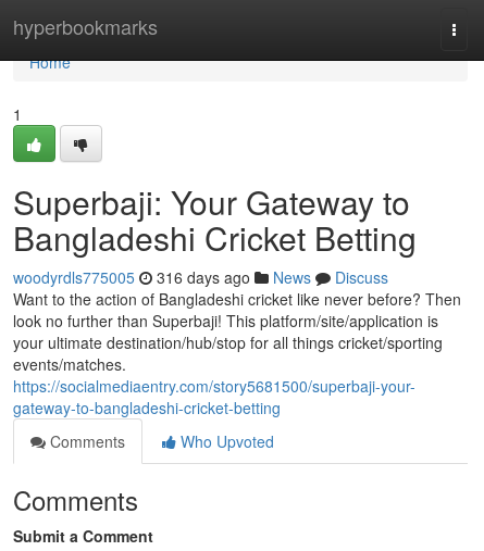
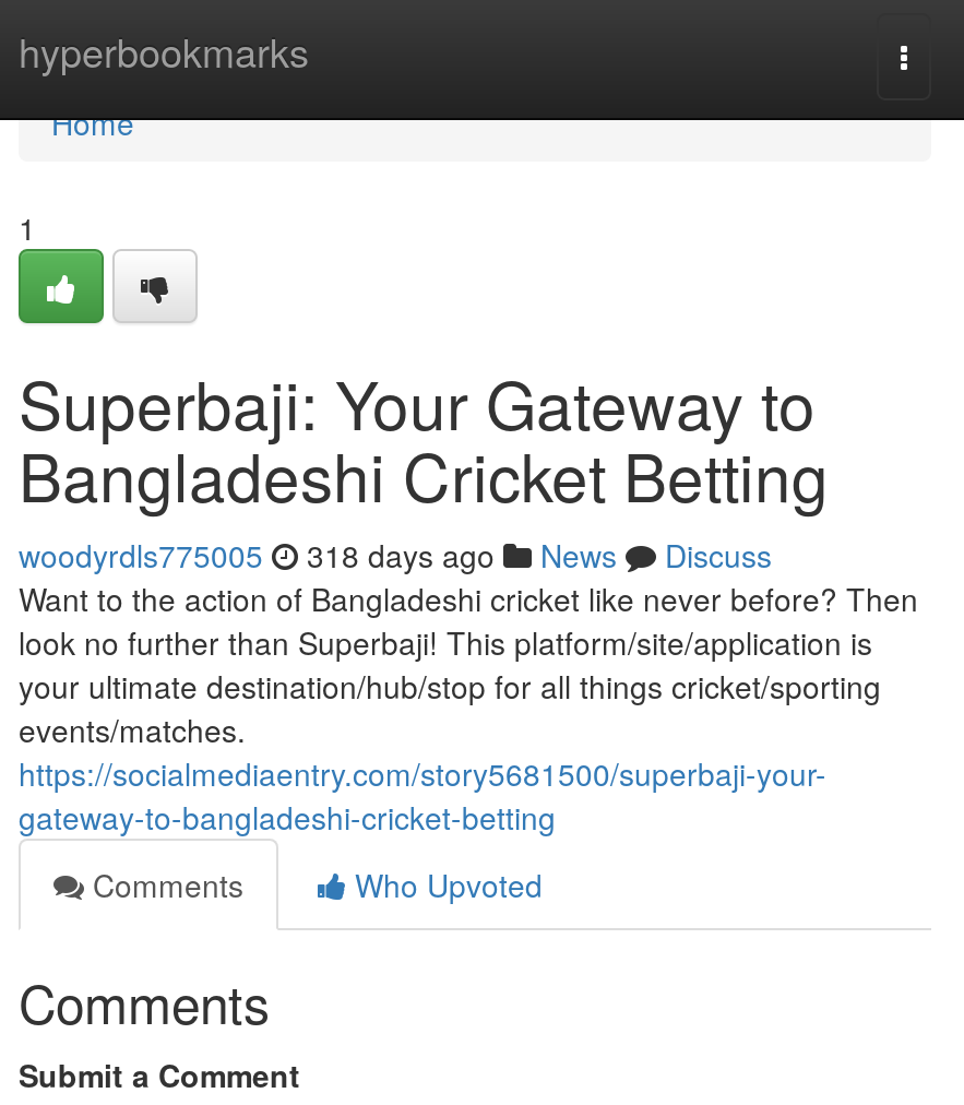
- woodyrdls775005 316 days ago News Discuss
+ woodyrdls775005 318 days ago News Discuss
